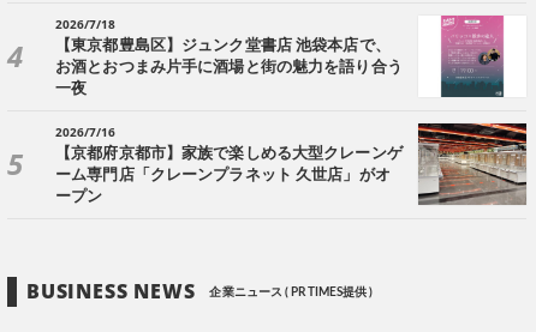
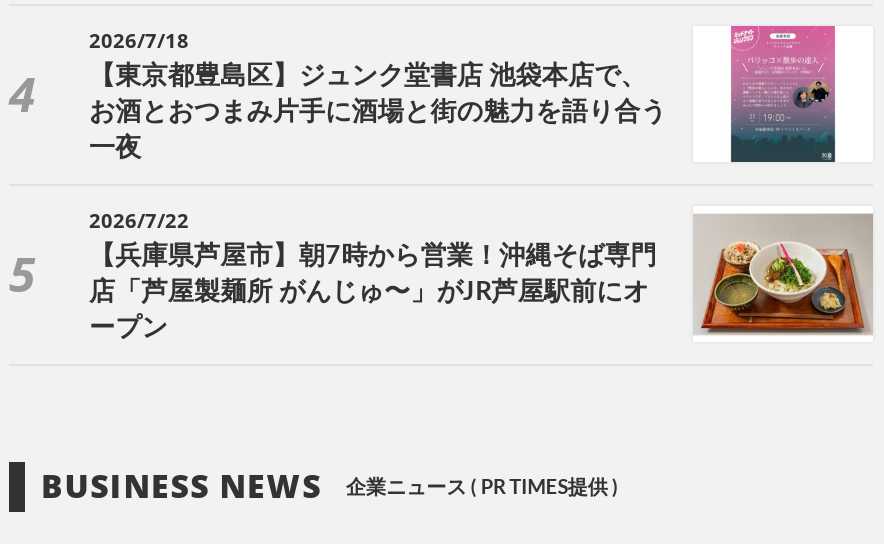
- 2026/7/16
+ 2026/7/22

- [image]
- 【京都府京都市】家族で楽しめる大型クレーンゲ
+ [image]
+ 【兵庫県芦屋市】朝7時から営業！沖縄そば専門

- ーム専門店「クレーンプラネット 久世店」がオ
+ 店「芦屋製麺所 がんじゅ〜」がJR芦屋駅前にオ
